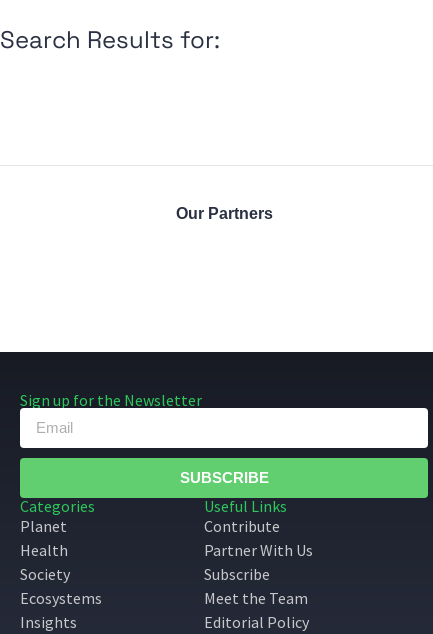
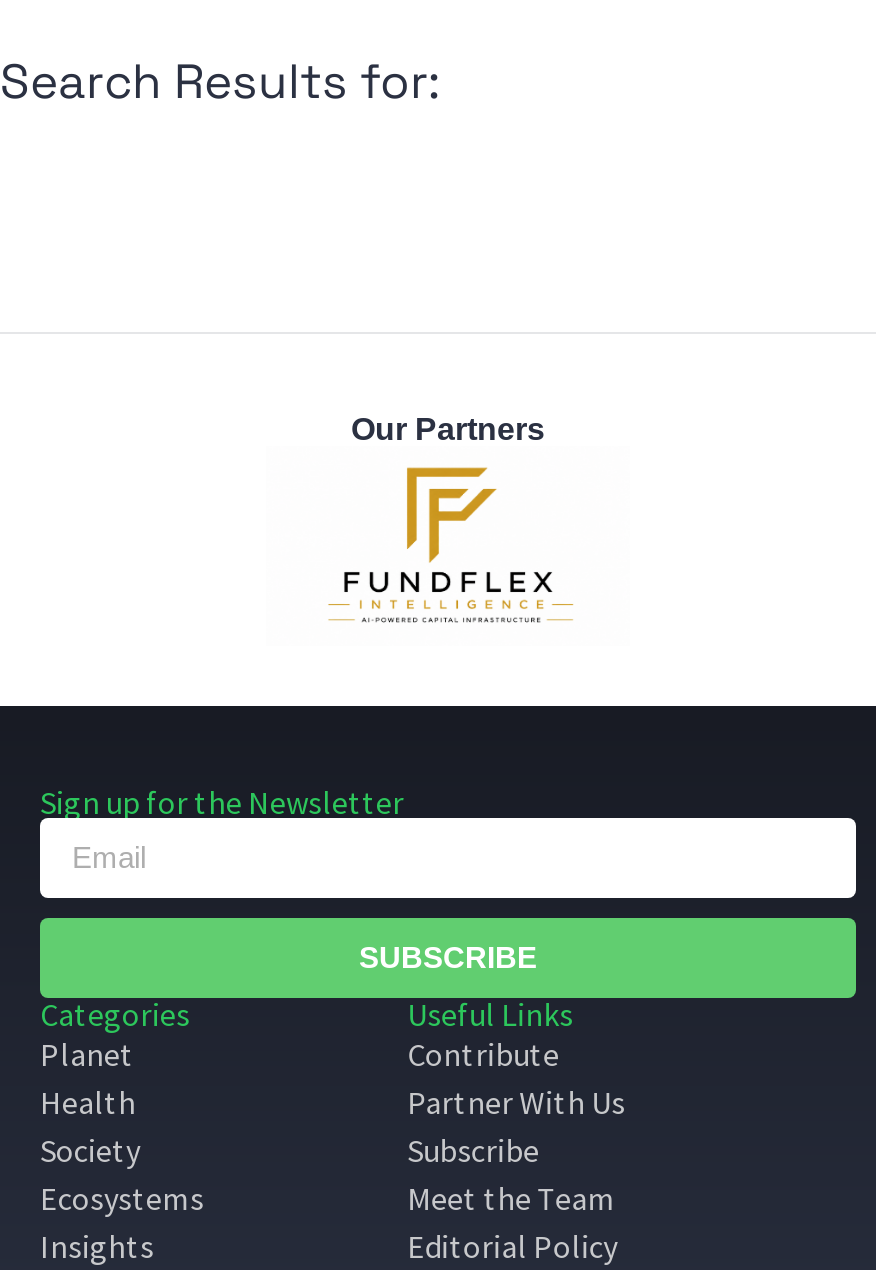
+ [image]
